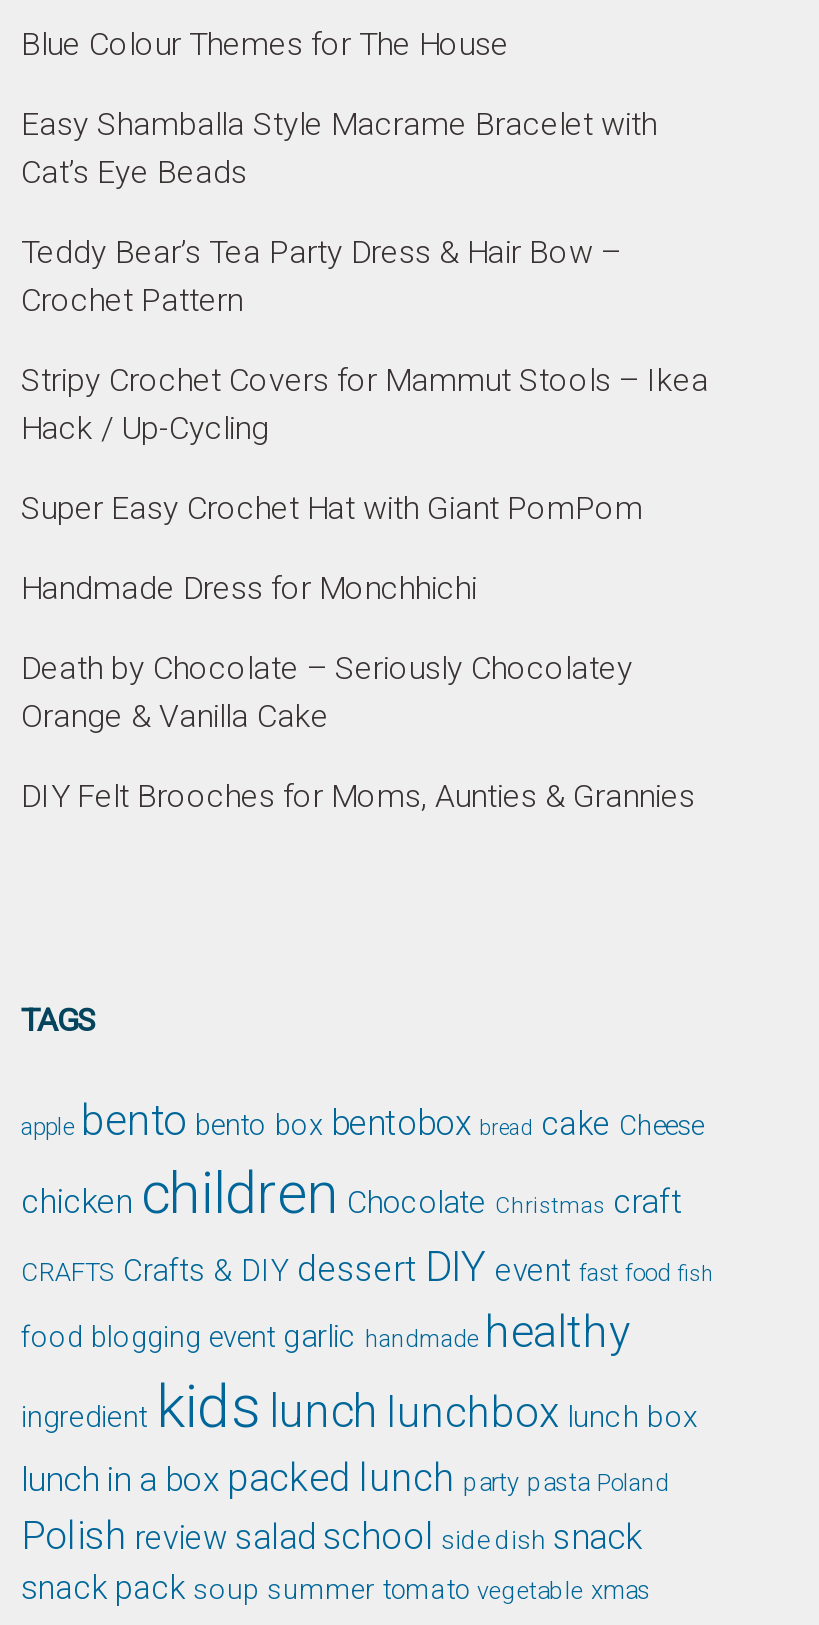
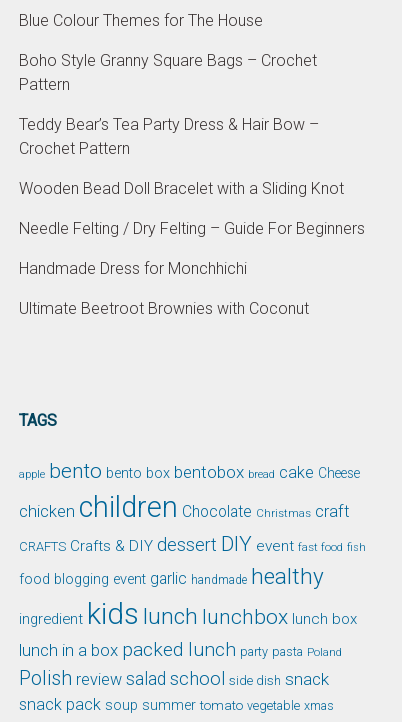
- Easy Shamballa Style Macrame Bracelet with
- Cat’s Eye Beads
+ Boho Style Granny Square Bags – Crochet
+ Pattern

- Stripy Crochet Covers for Mammut Stools – Ikea
- Hack / Up-Cycling
+ Wooden Bead Doll Bracelet with a Sliding Knot

- Super Easy Crochet Hat with Giant PomPom
+ Needle Felting / Dry Felting – Guide For Beginners

- Death by Chocolate – Seriously Chocolatey
- Orange & Vanilla Cake
- DIY Felt Brooches for Moms, Aunties & Grannies
+ Ultimate Beetroot Brownies with Coconut
